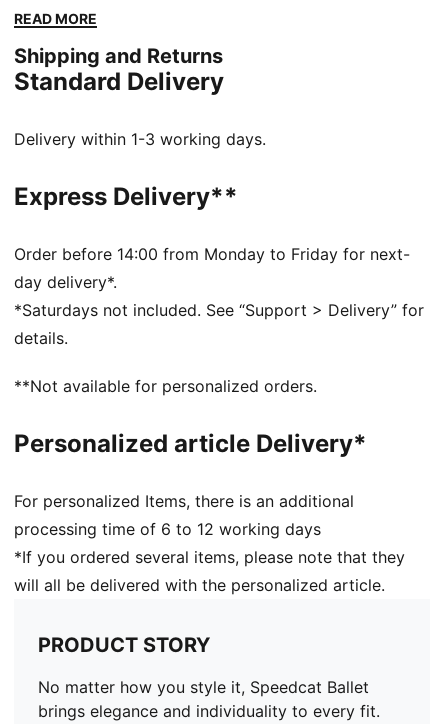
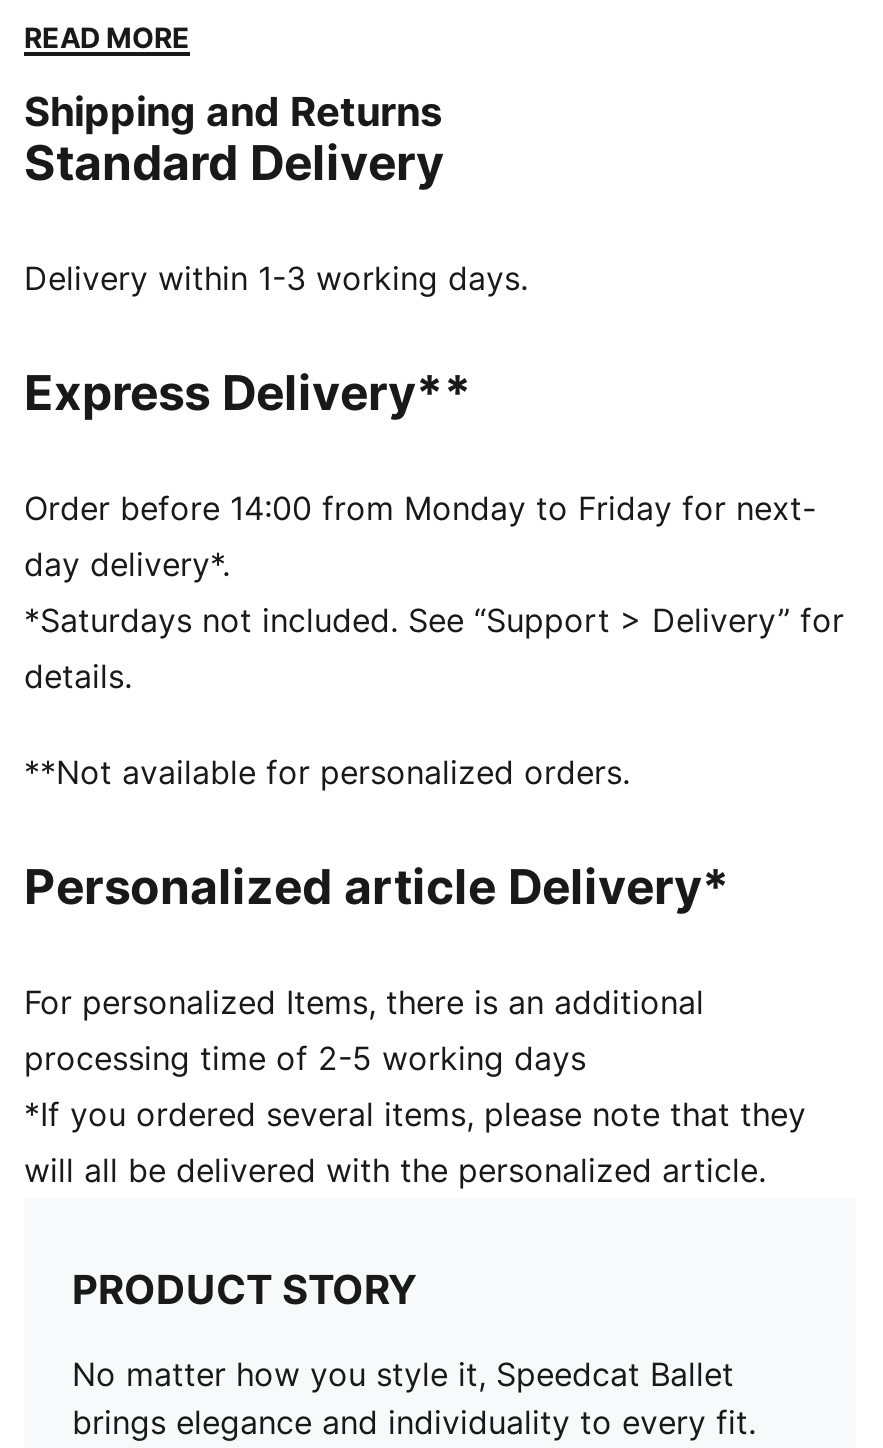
- processing time of 6 to 12 working days
+ processing time of 2-5 working days
